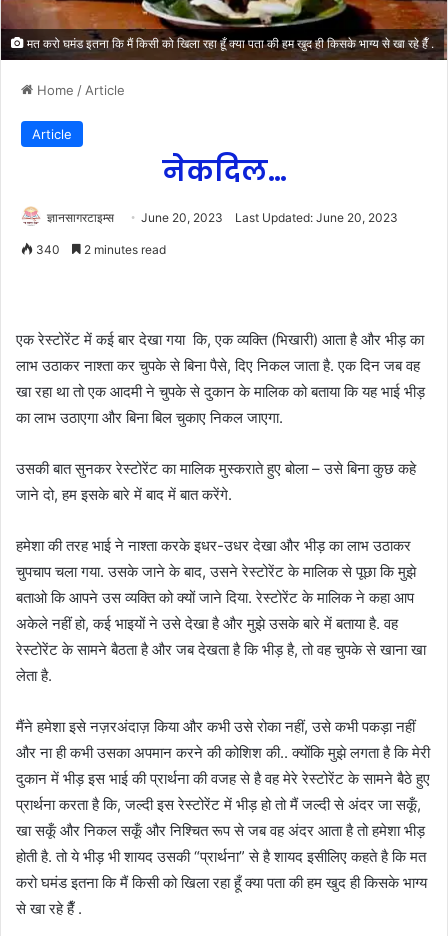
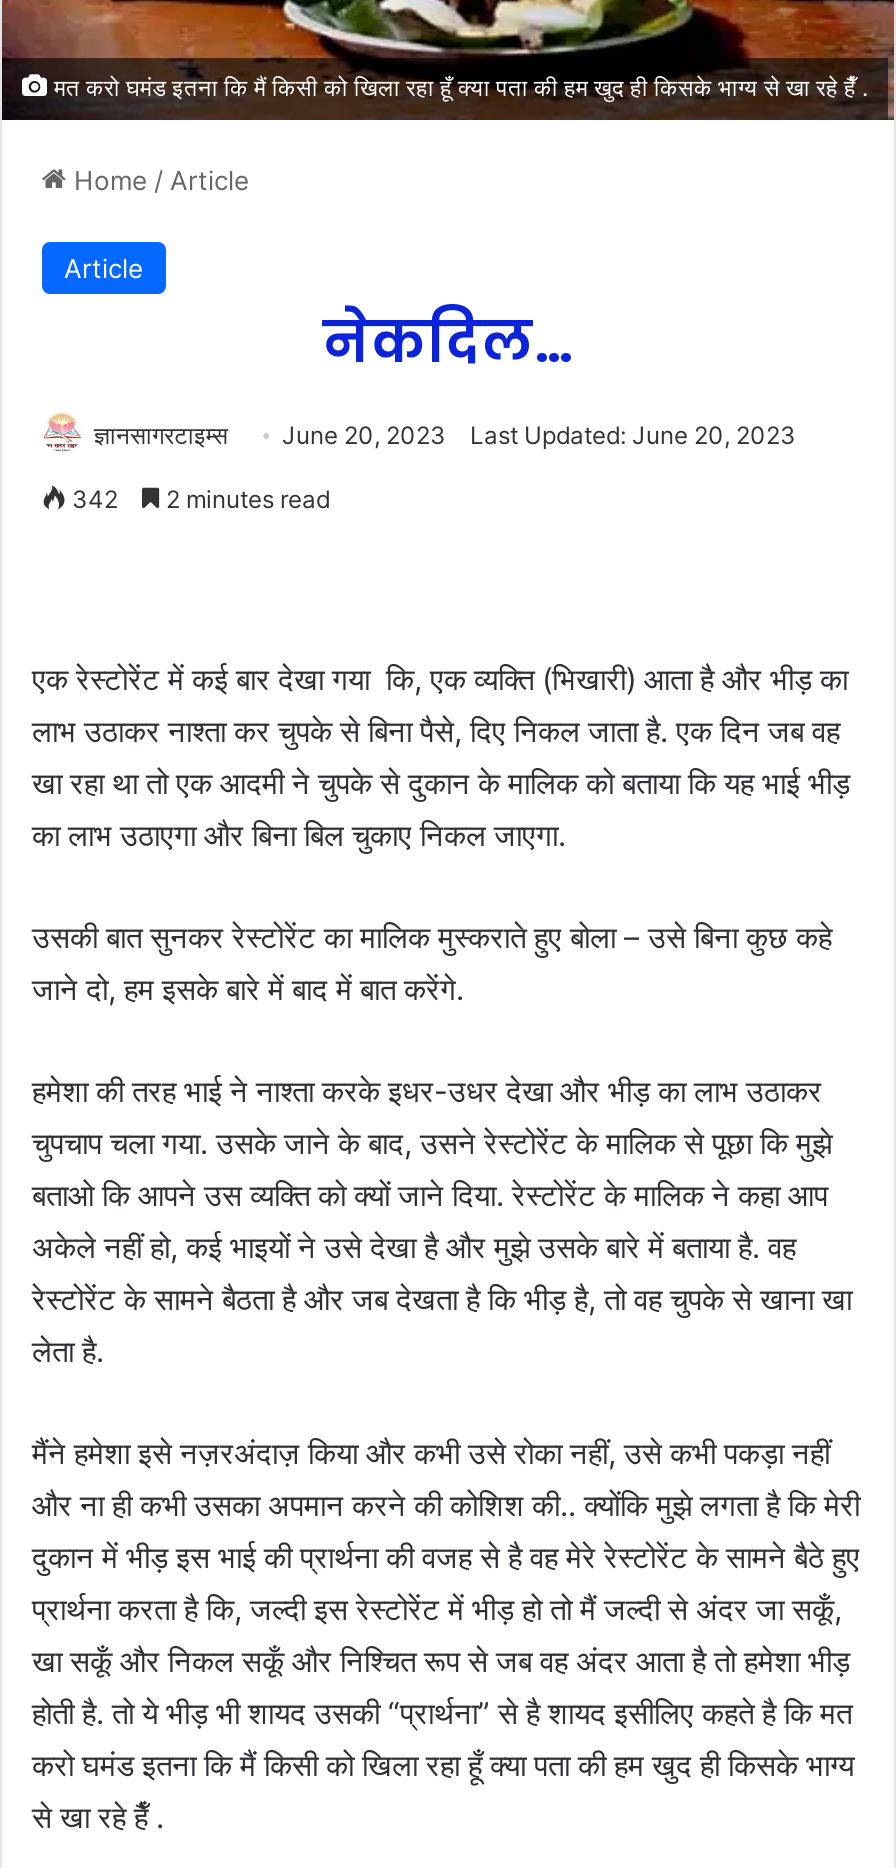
- 340 2 minutes read
+ 342 2 minutes read
